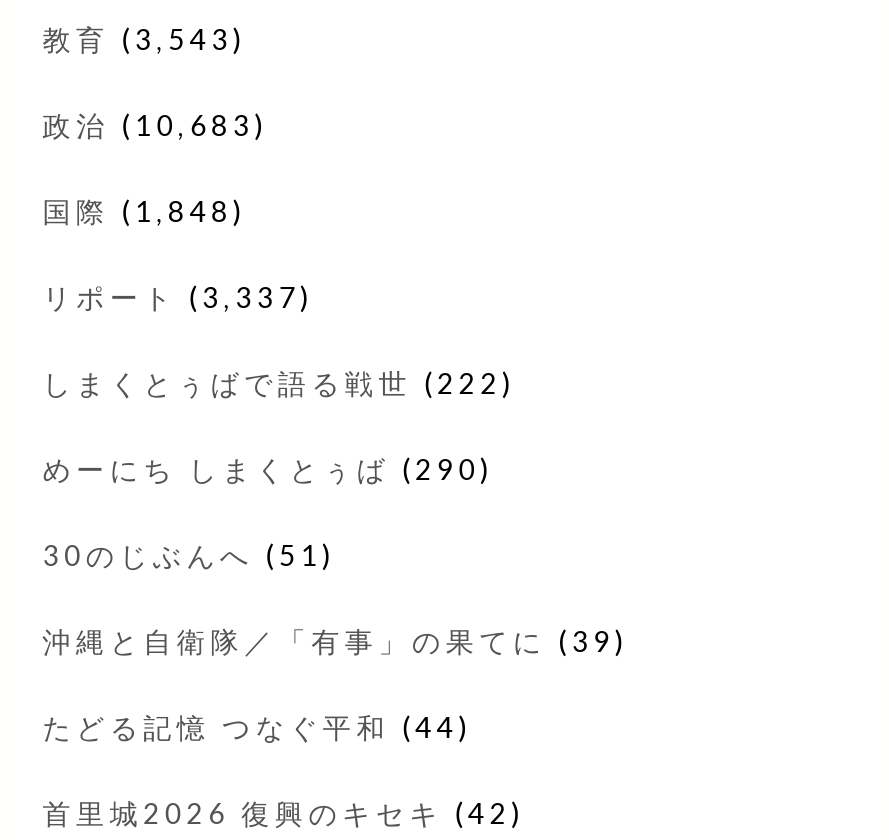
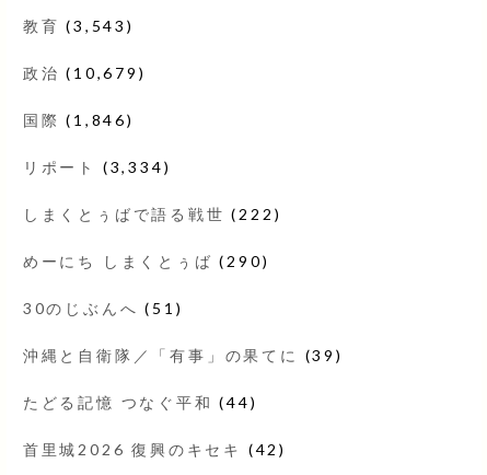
- 政治(10,683)
+ 政治(10,679)

- 国際(1,848)
+ 国際(1,846)

- リポート(3,337)
+ リポート(3,334)
